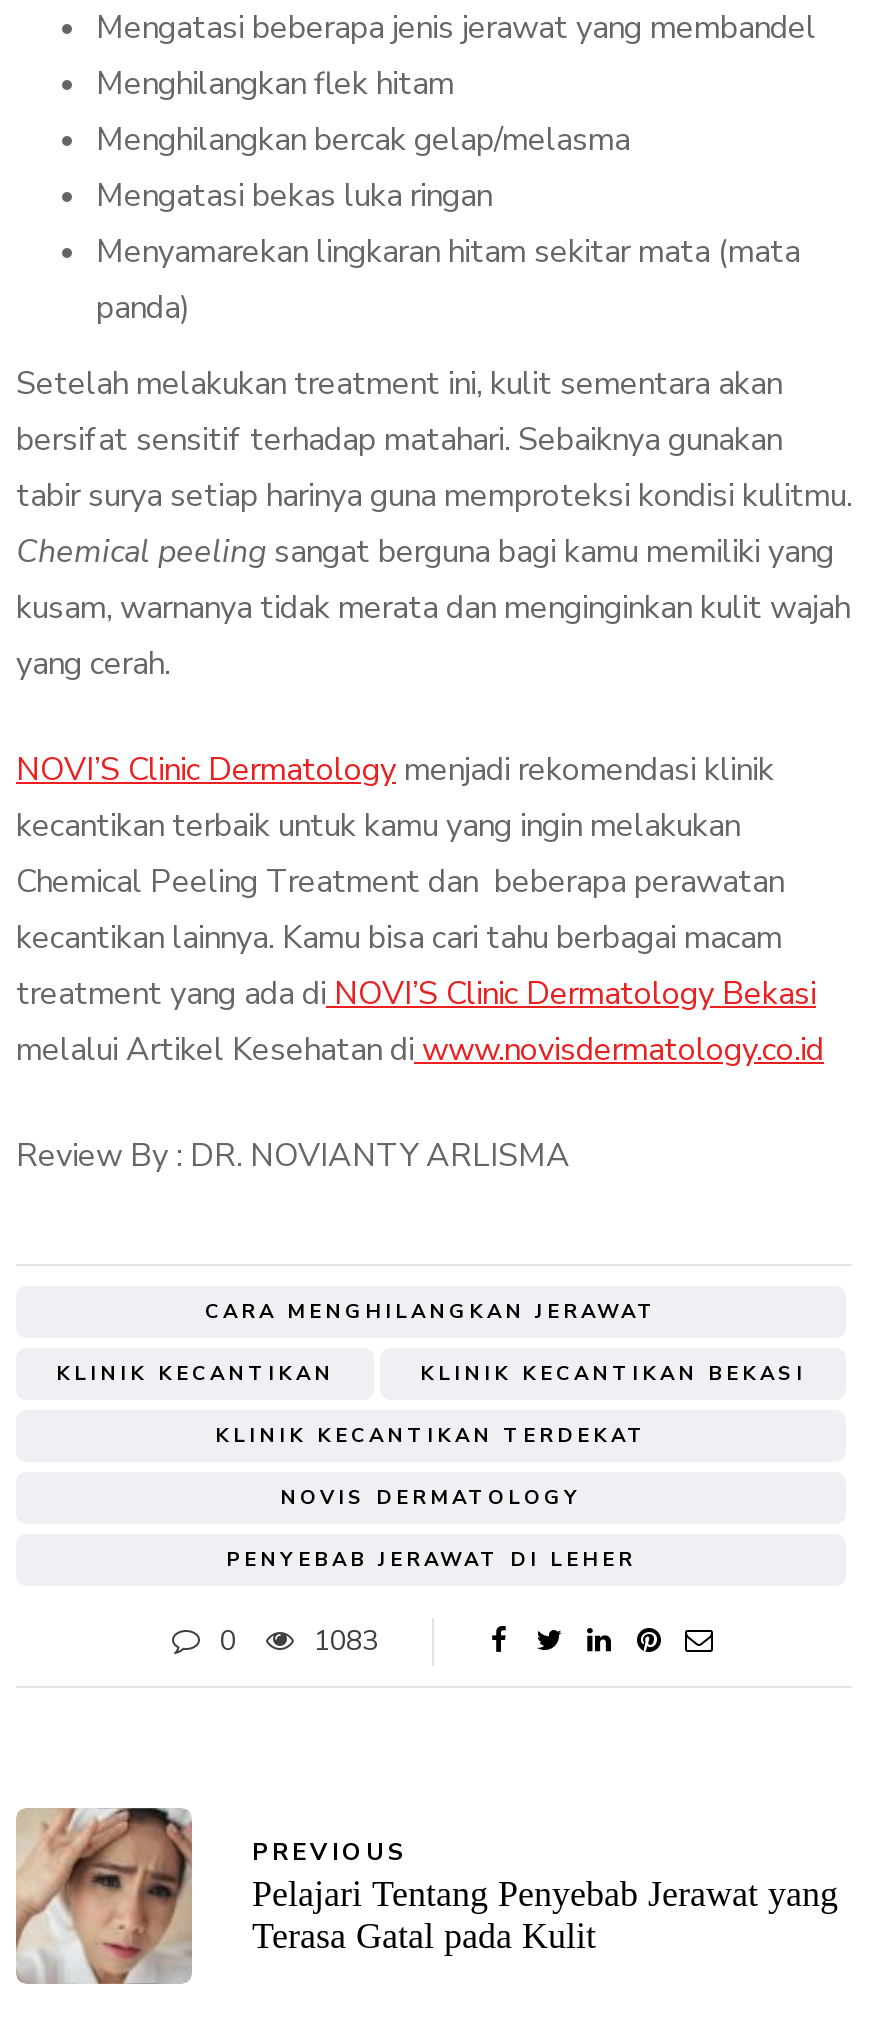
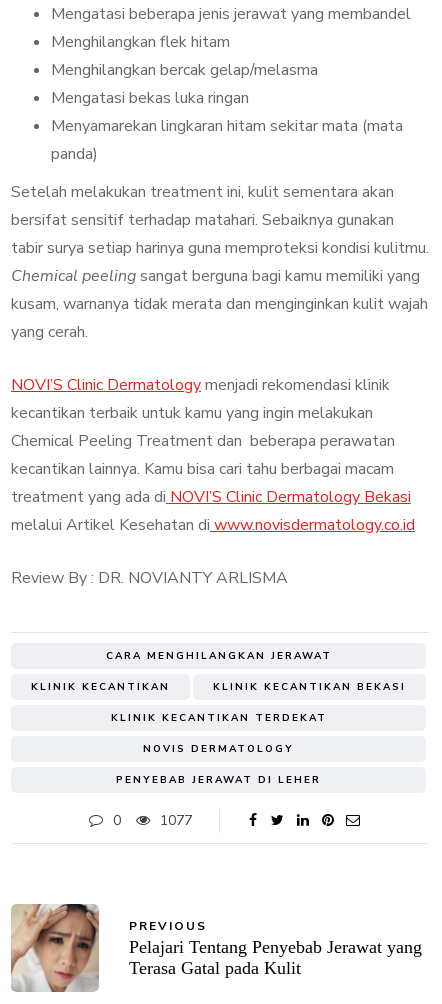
- 1083
+ 1077
